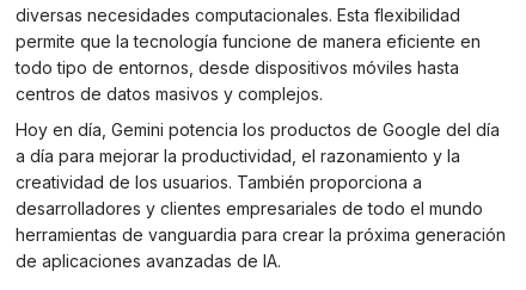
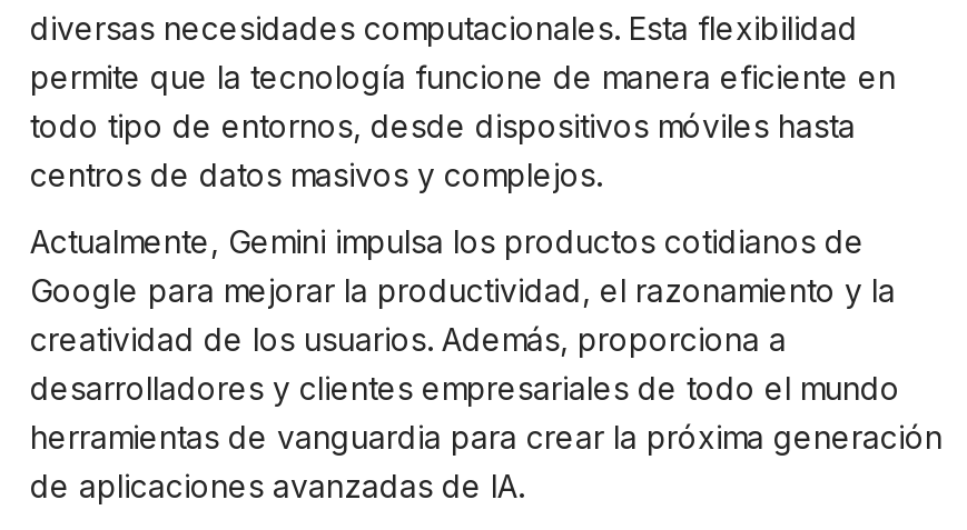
- Hoy en día, Gemini potencia los productos de Google del día
- a día para mejorar la productividad, el razonamiento y la
- creatividad de los usuarios. También proporciona a
+ Actualmente, Gemini impulsa los productos cotidianos de
+ Google para mejorar la productividad, el razonamiento y la
+ creatividad de los usuarios. Además, proporciona a
